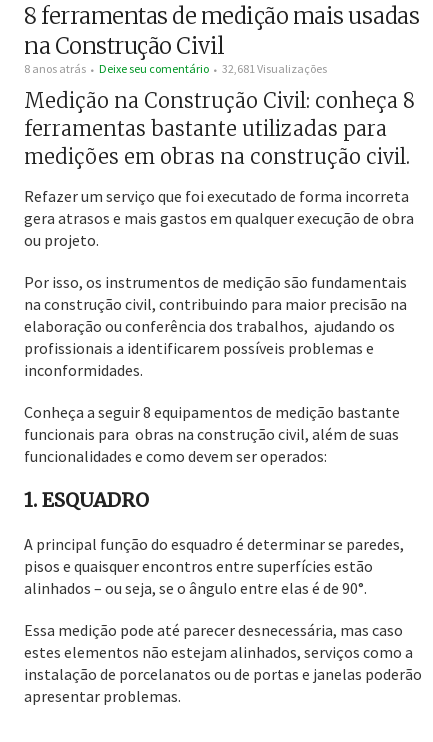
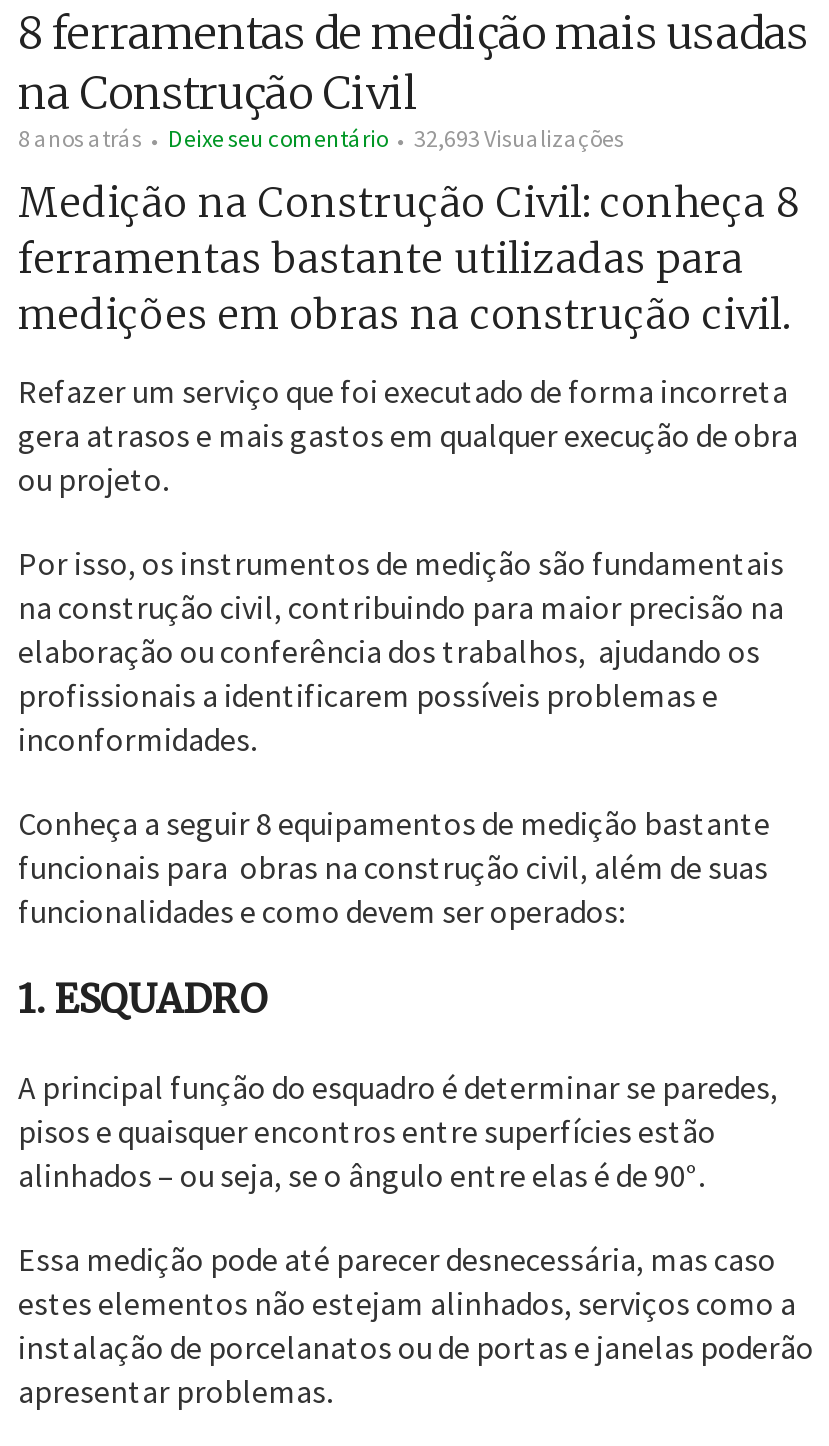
- 32,681 Visualizações
+ 32,693 Visualizações
